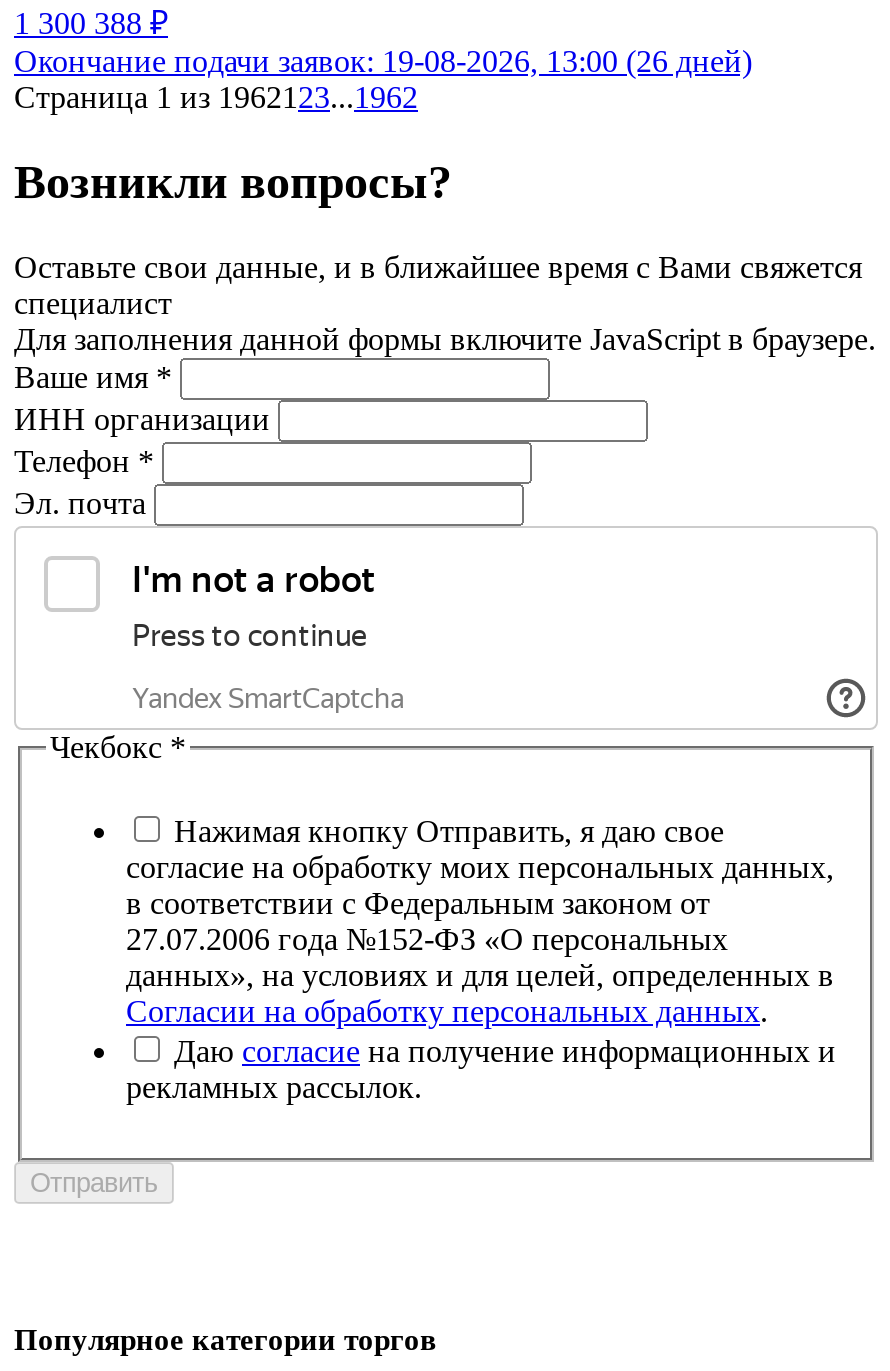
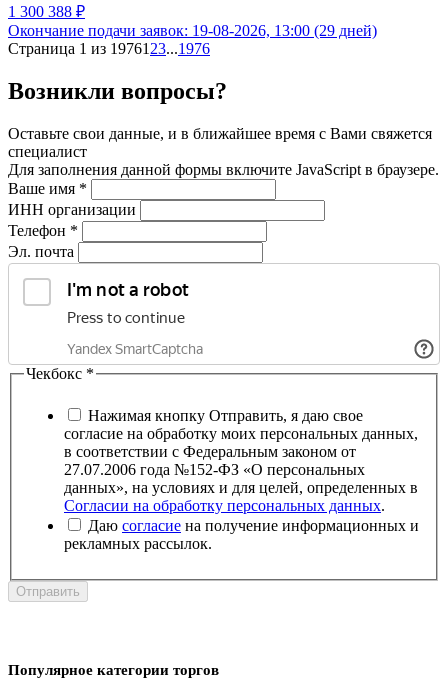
- Окончание подачи заявок: 19-08-2026, 13:00 (26 дней)
+ Окончание подачи заявок: 19-08-2026, 13:00 (29 дней)

- Страница 1 из 19621 23...1962
+ Страница 1 из 19761 23...1976
